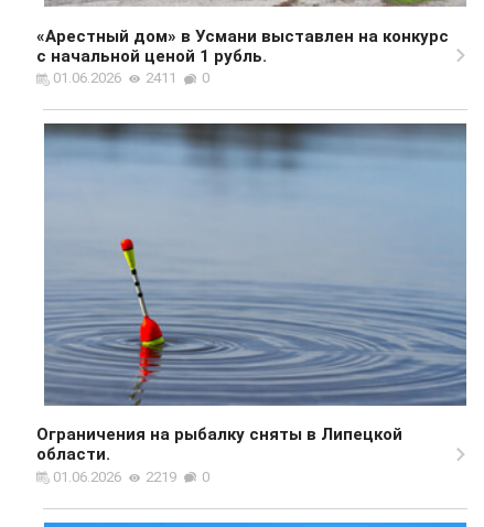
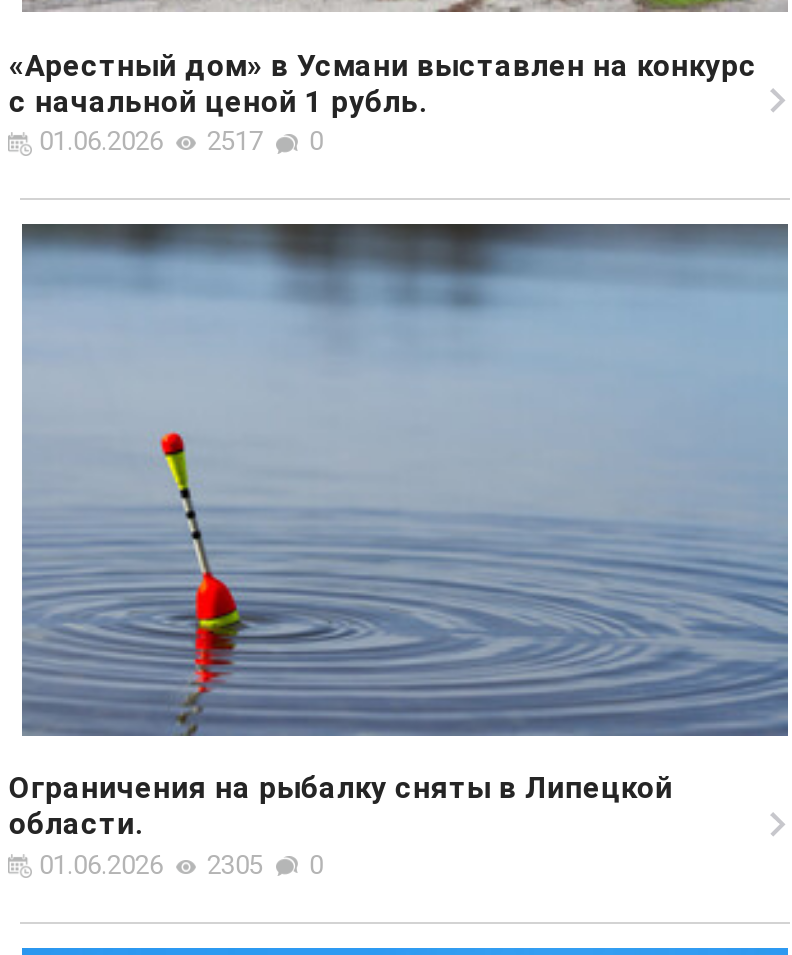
- 01.06.2026 2411 0
+ 01.06.2026 2517 0

- 01.06.2026 2219 0
+ 01.06.2026 2305 0
